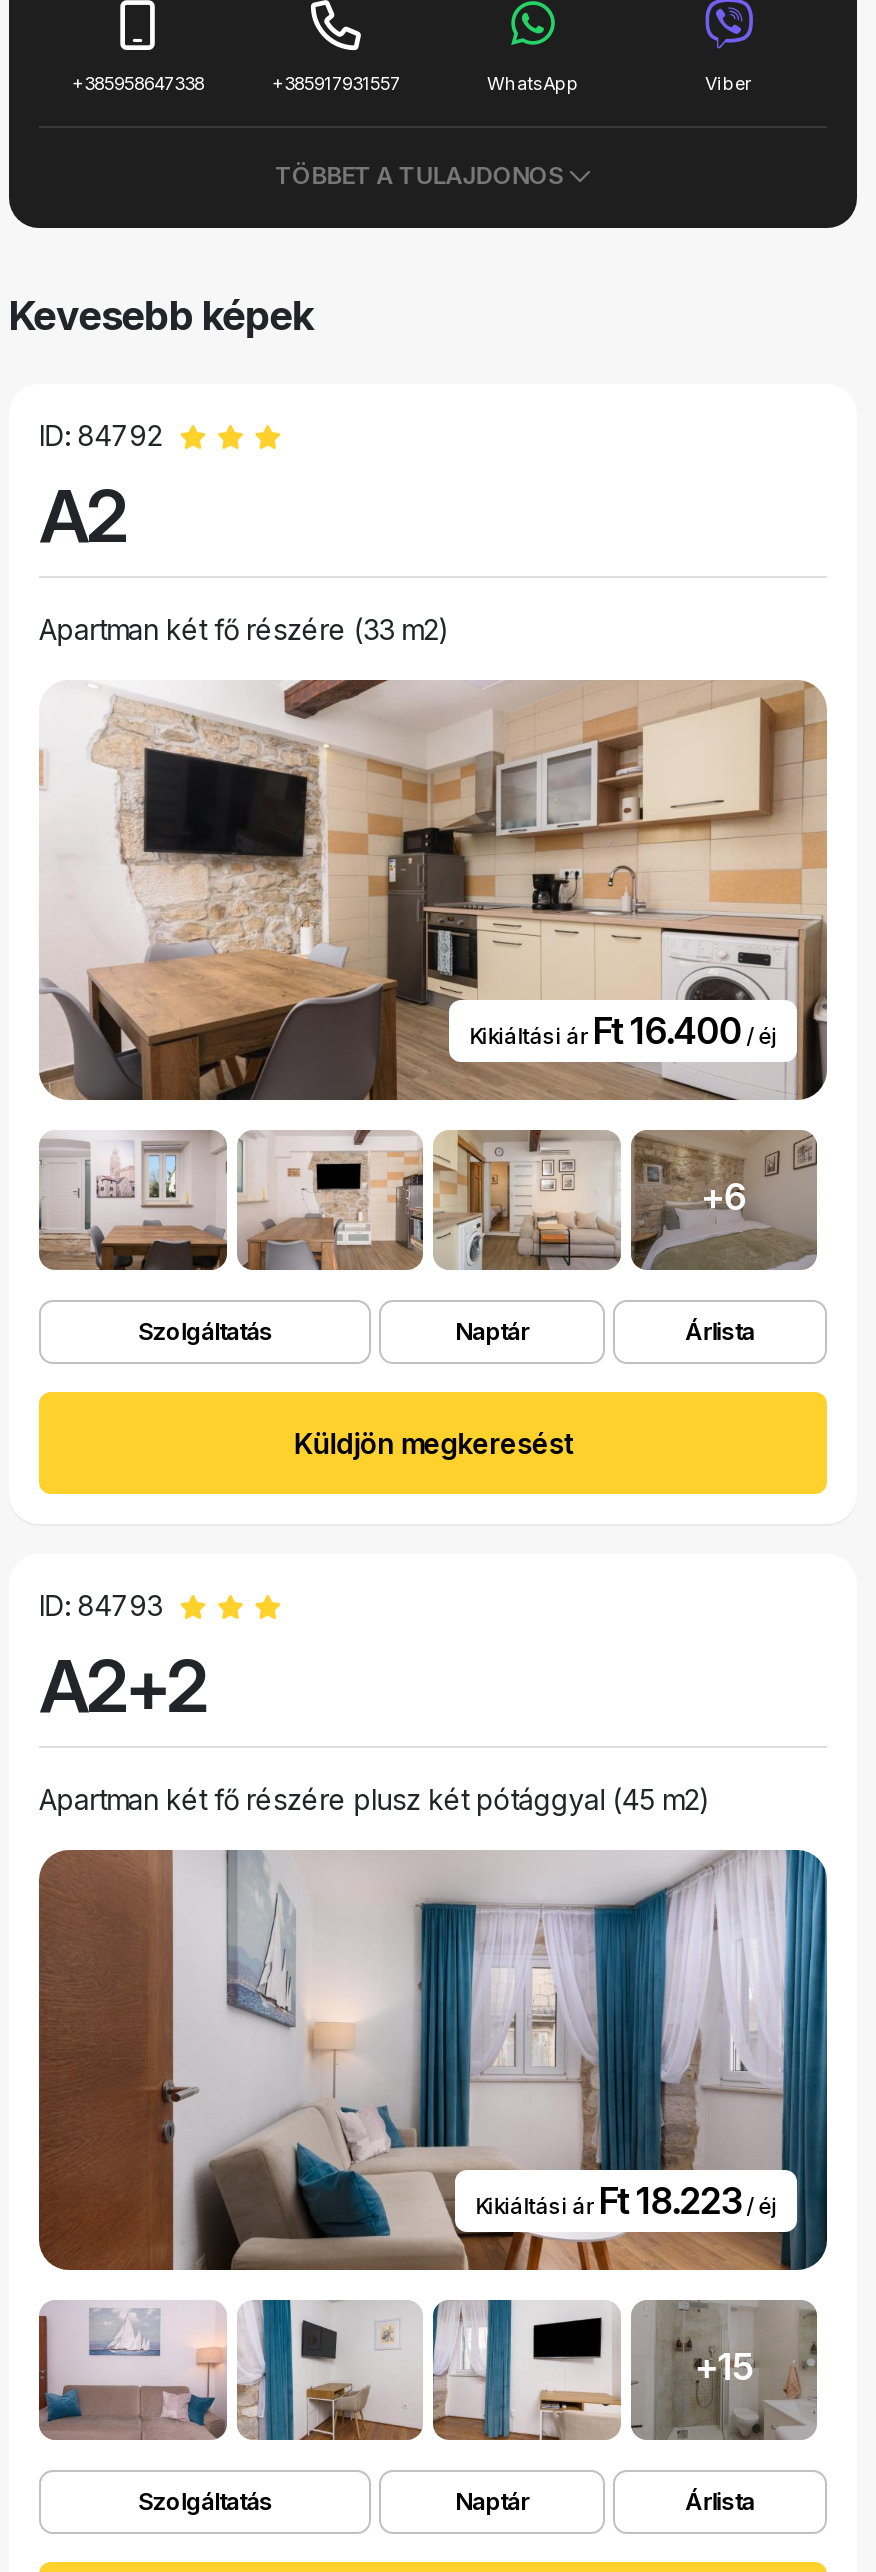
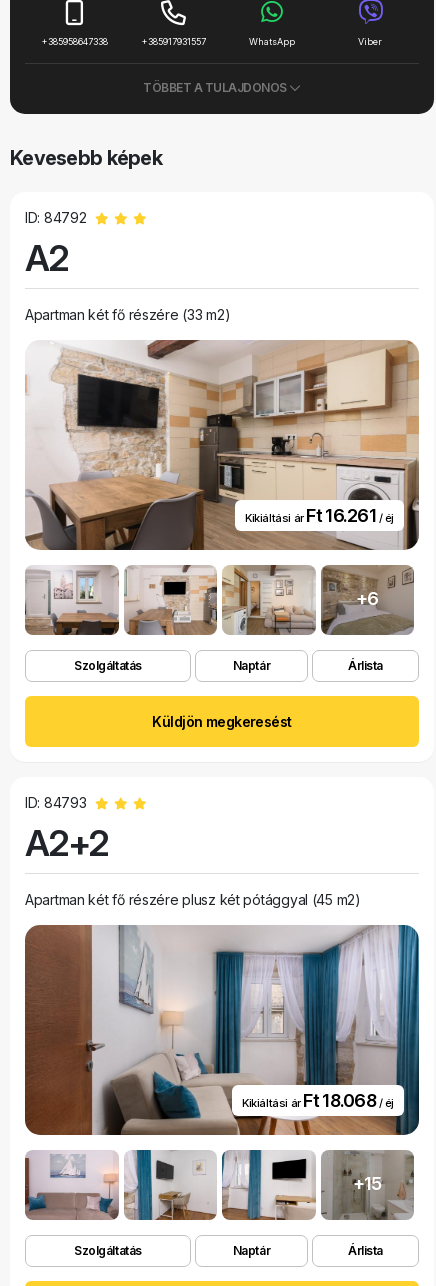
- Kikiáltási árFt 16.400/ éj
+ Kikiáltási árFt 16.261/ éj

- Kikiáltási árFt 18.223/ éj
+ Kikiáltási árFt 18.068/ éj
